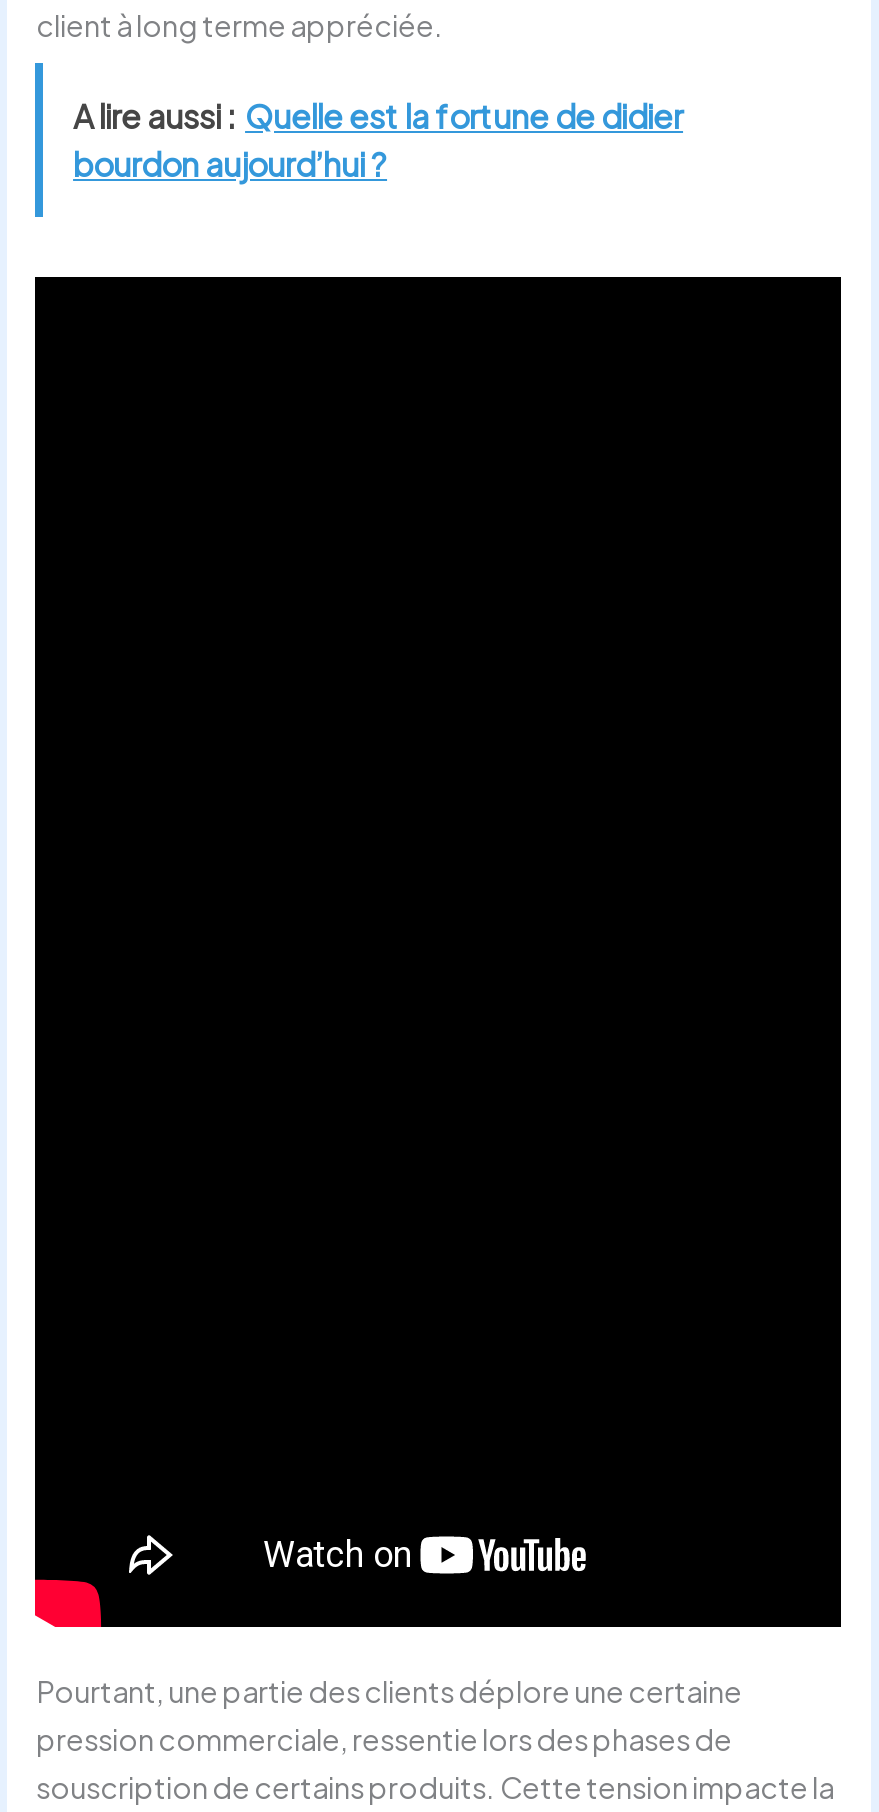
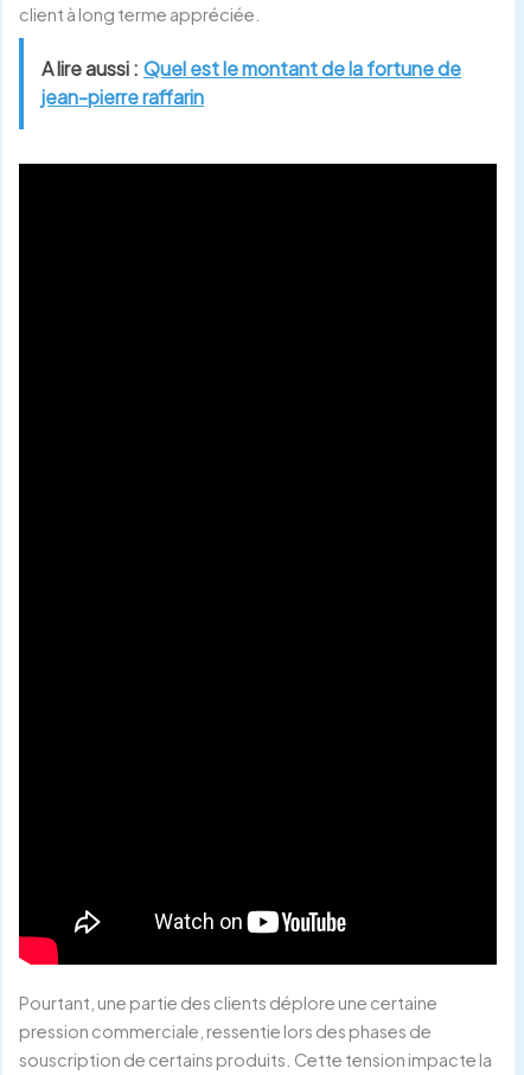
- A lire aussi : Quelle est la fortune de didier
- bourdon aujourd’hui ?
+ A lire aussi : Quel est le montant de la fortune de
+ jean-pierre raffarin
